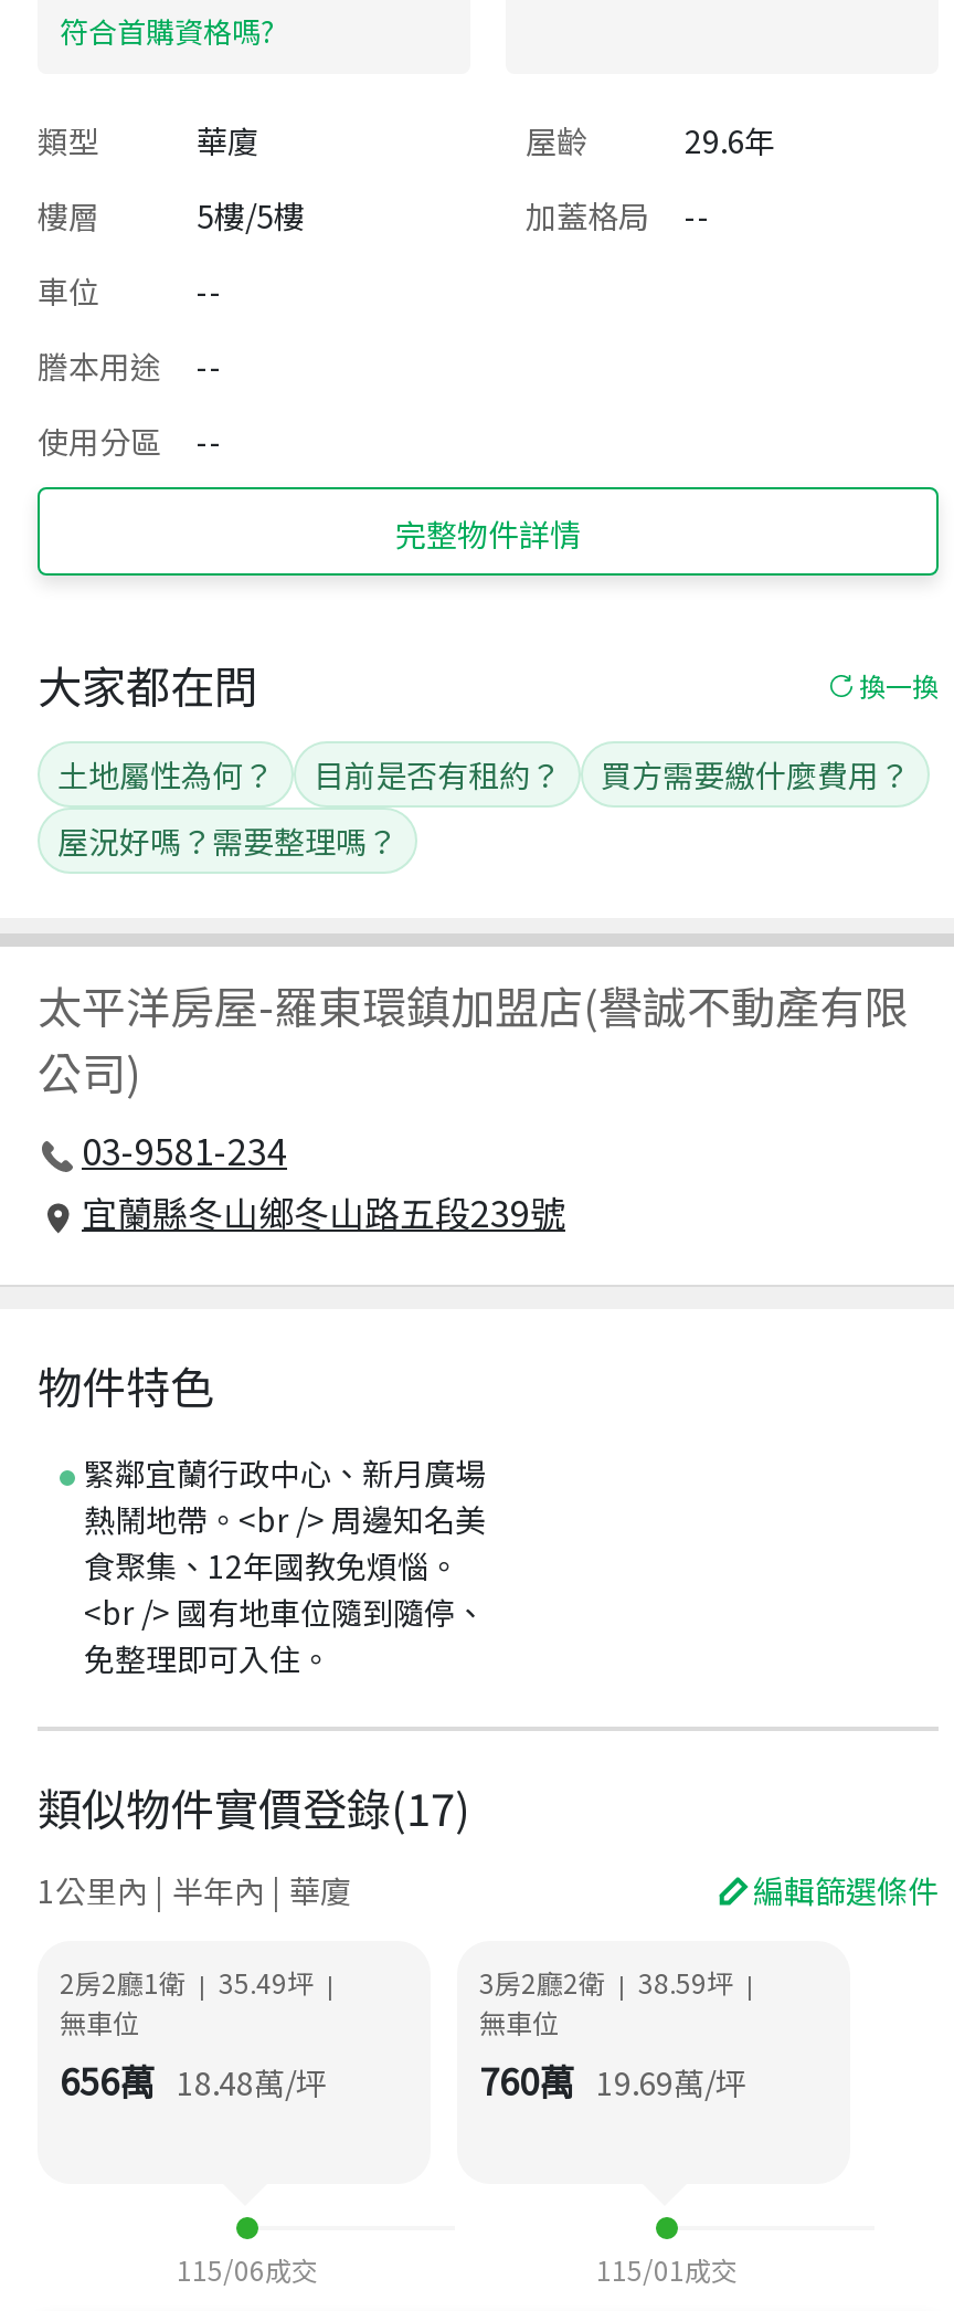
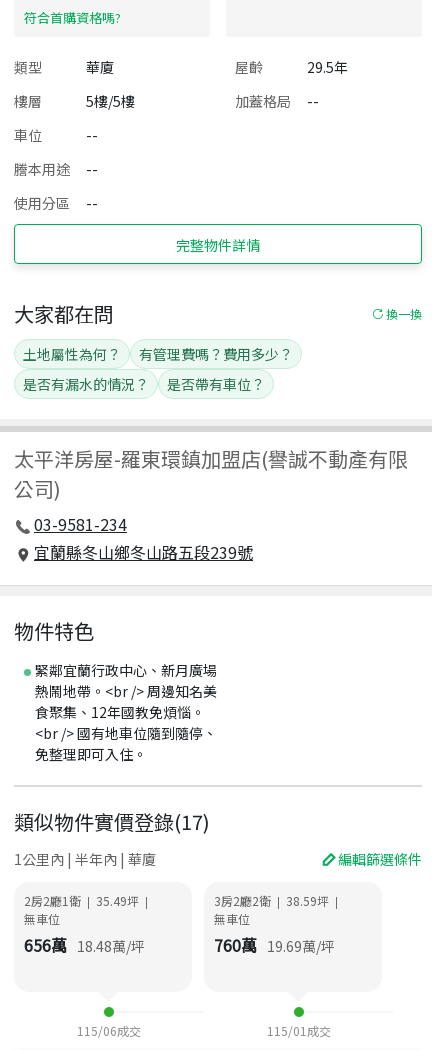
- 29.6年
+ 29.5年

- 目前是否有租約？
- 買方需要繳什麼費用？
+ 有管理費嗎？費用多少？

- 屋況好嗎？需要整理嗎？
+ 是否有漏水的情況？
+ 是否帶有車位？
